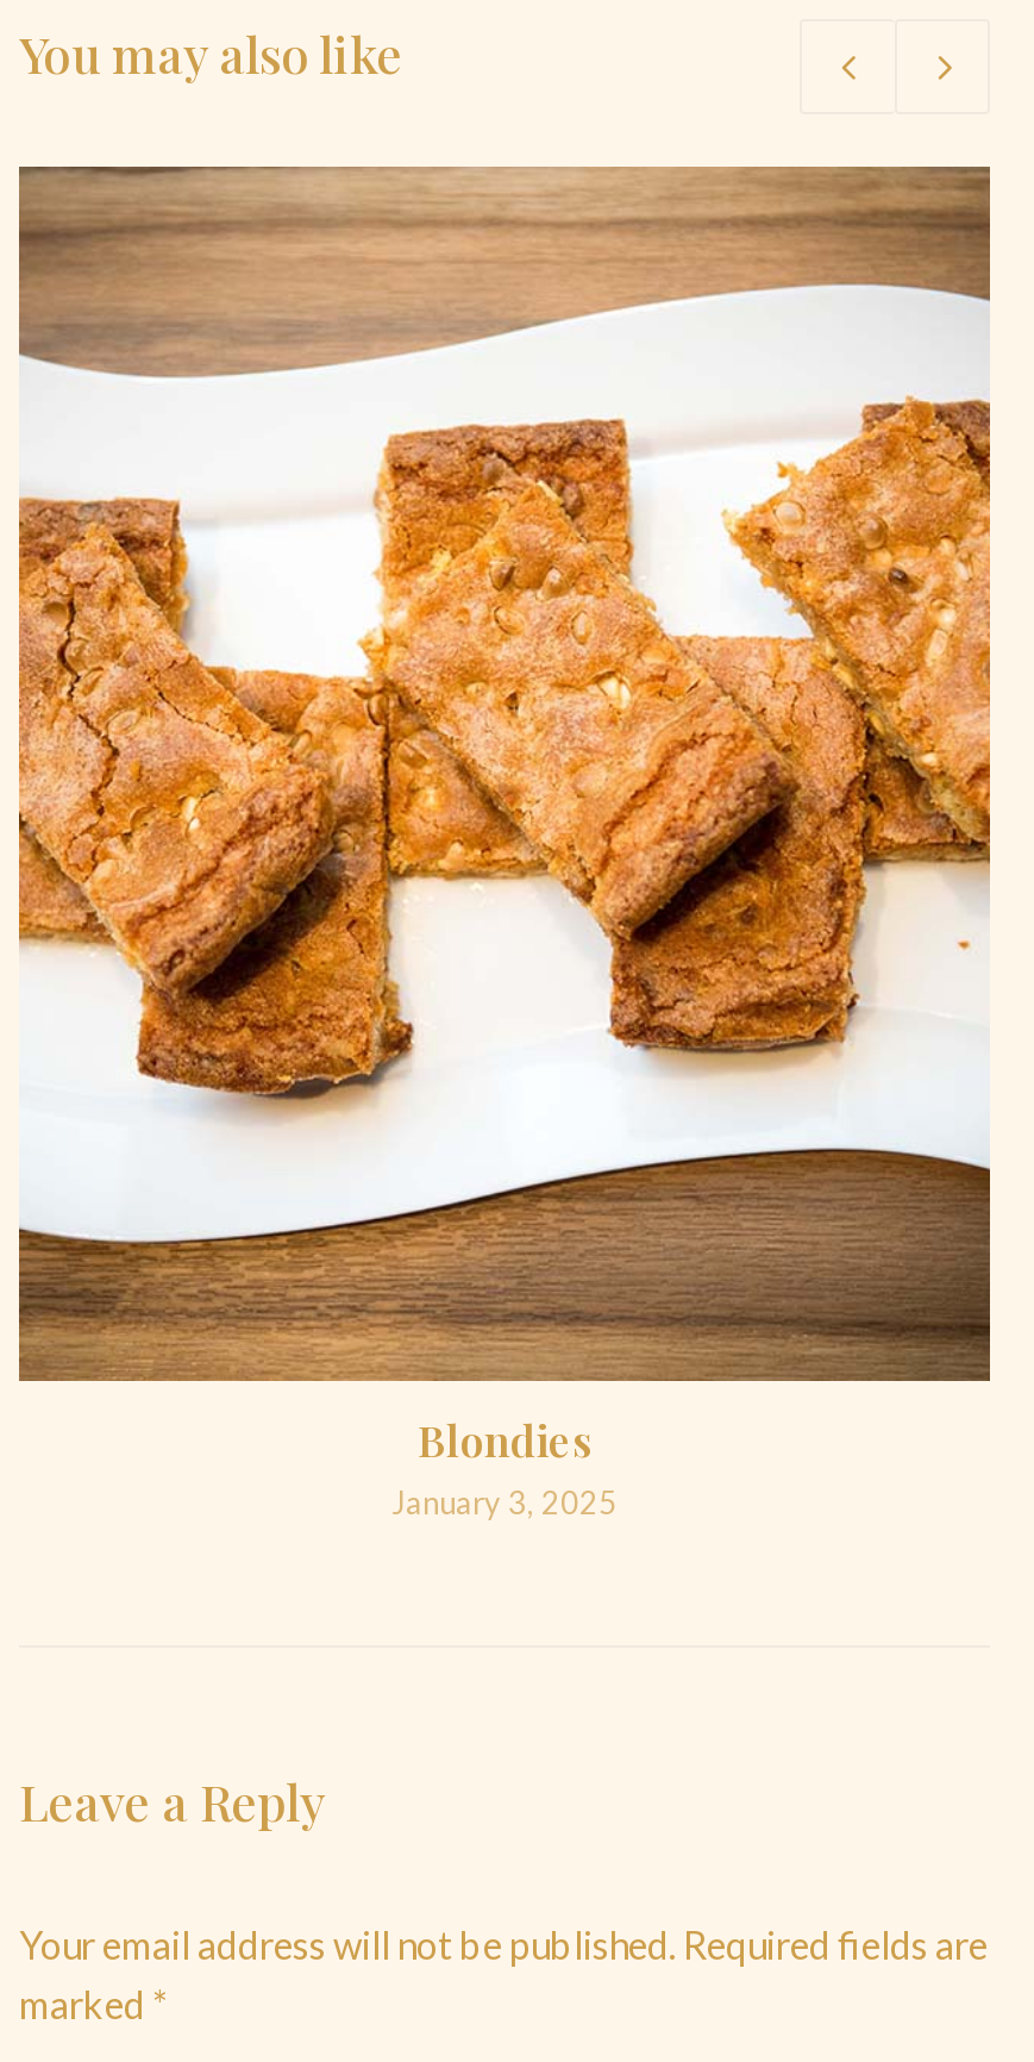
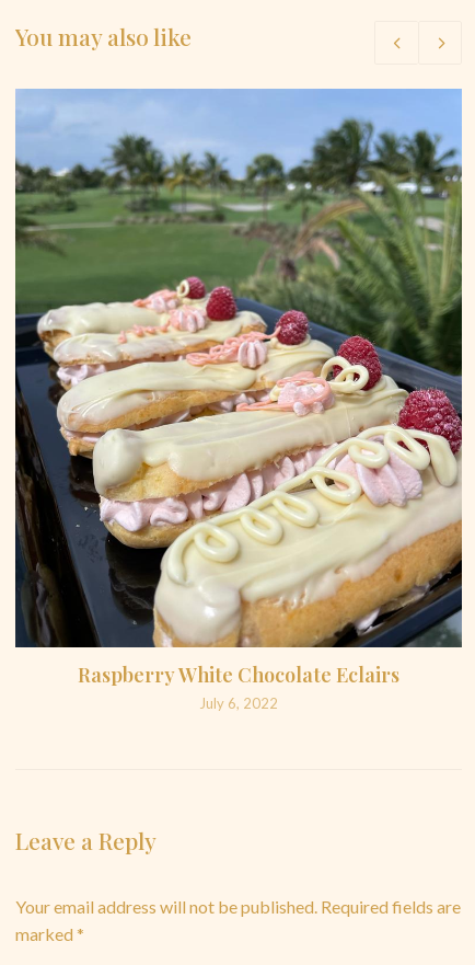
- [image]
- Blondies
- January 3, 2025
+ [image]
+ Raspberry White Chocolate Eclairs
+ July 6, 2022
